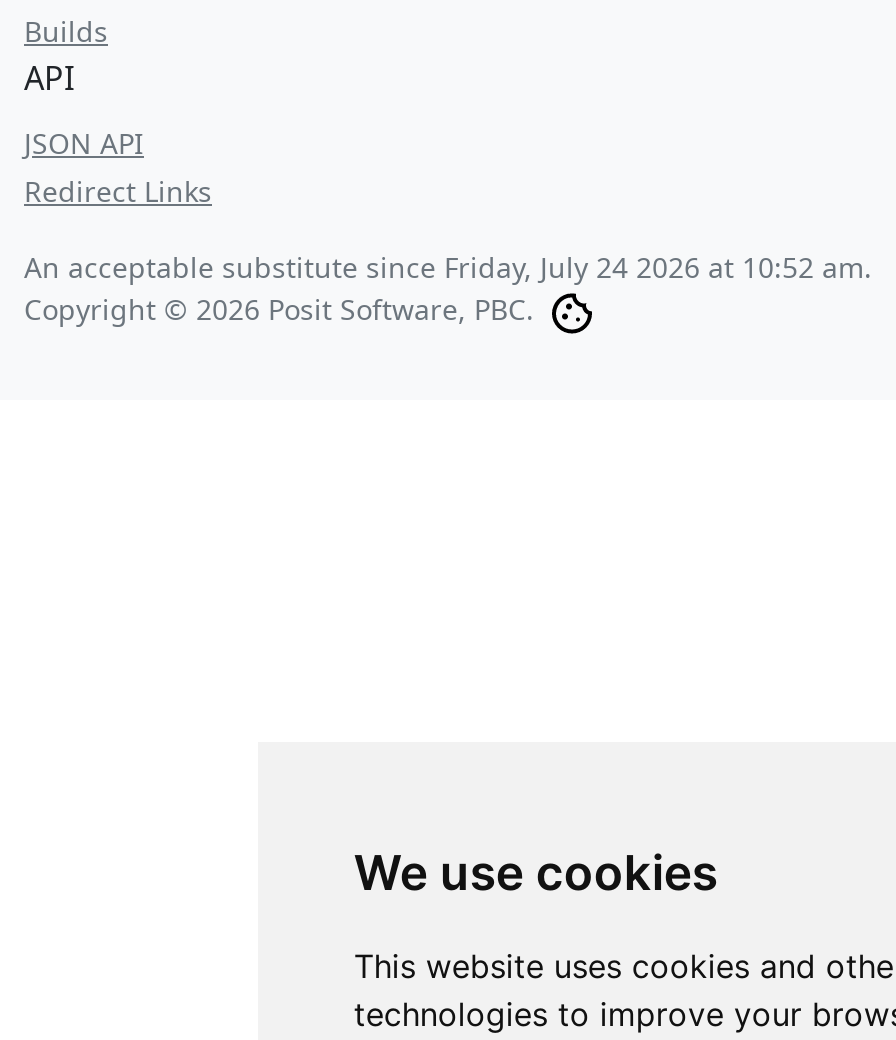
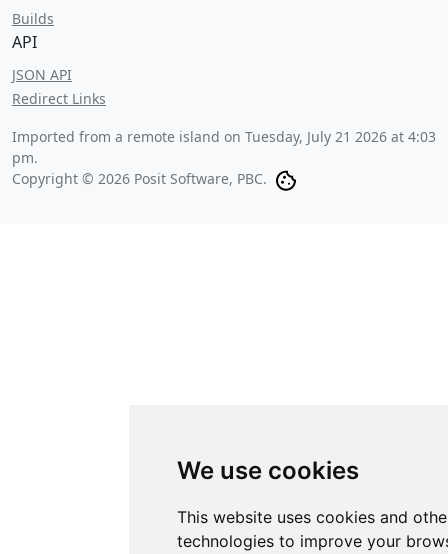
- An acceptable substitute since Friday, July 24 2026 at 10:52 am.
+ Imported from a remote island on Tuesday, July 21 2026 at 4:03
+ pm.
